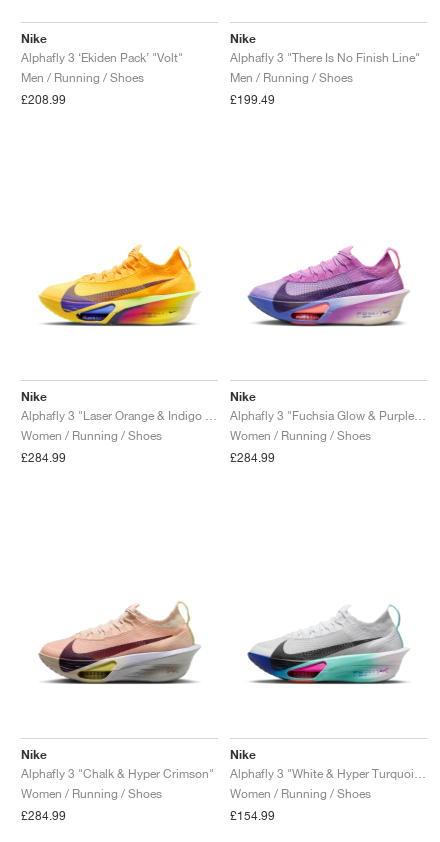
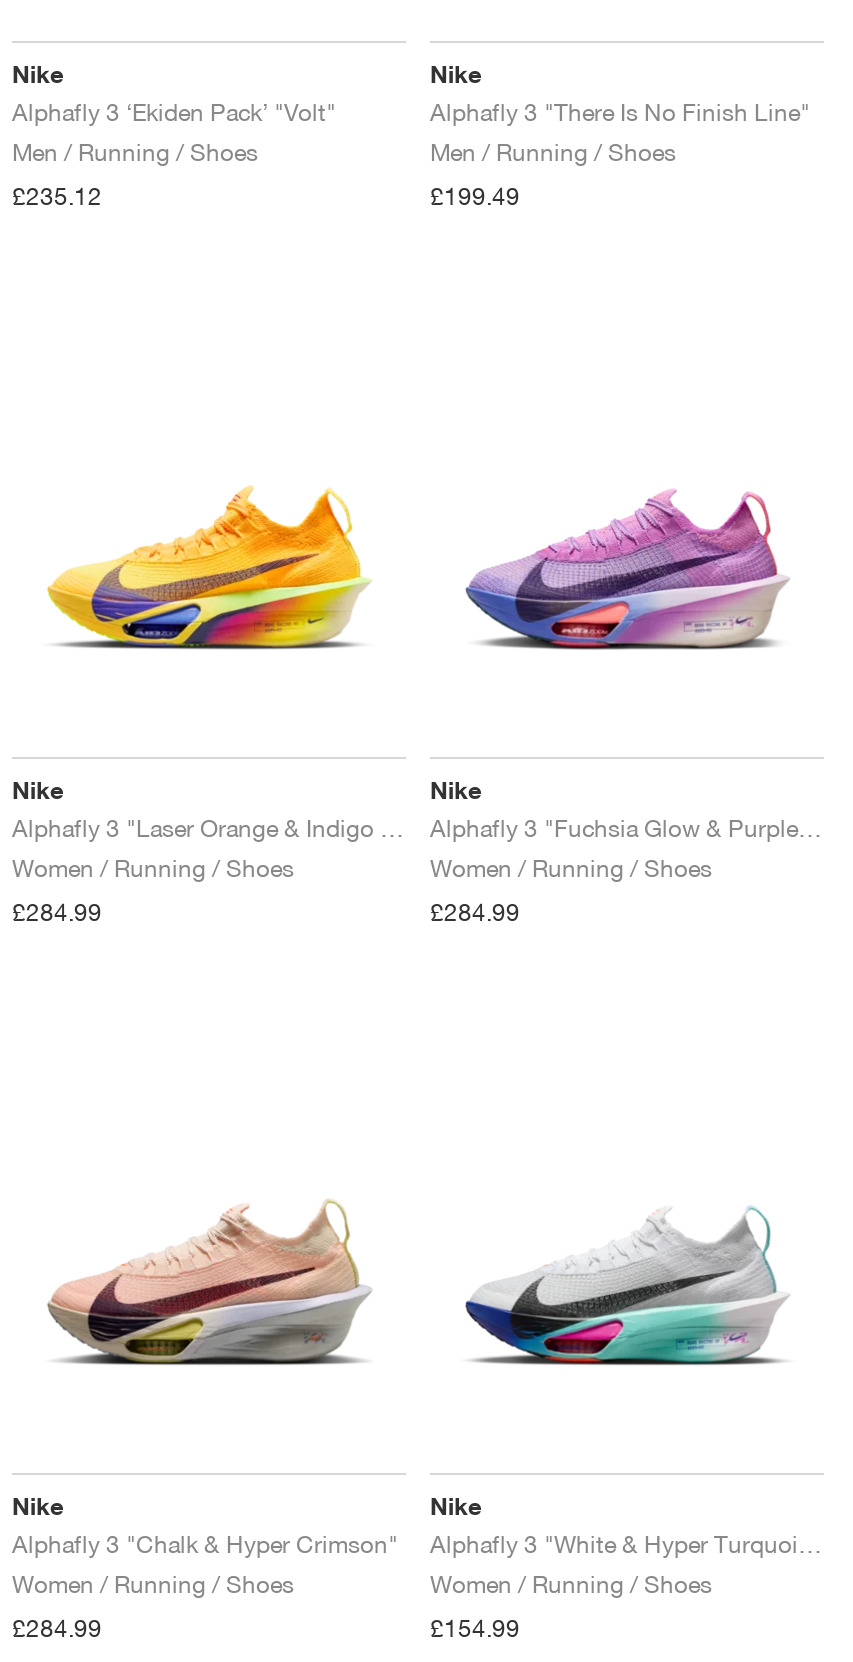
- £208.99
+ £235.12
